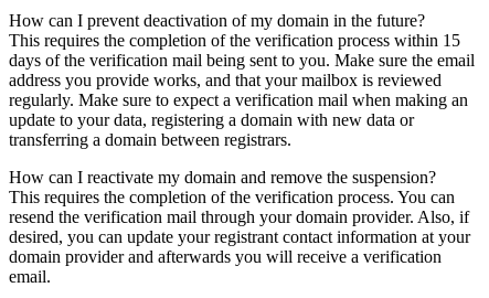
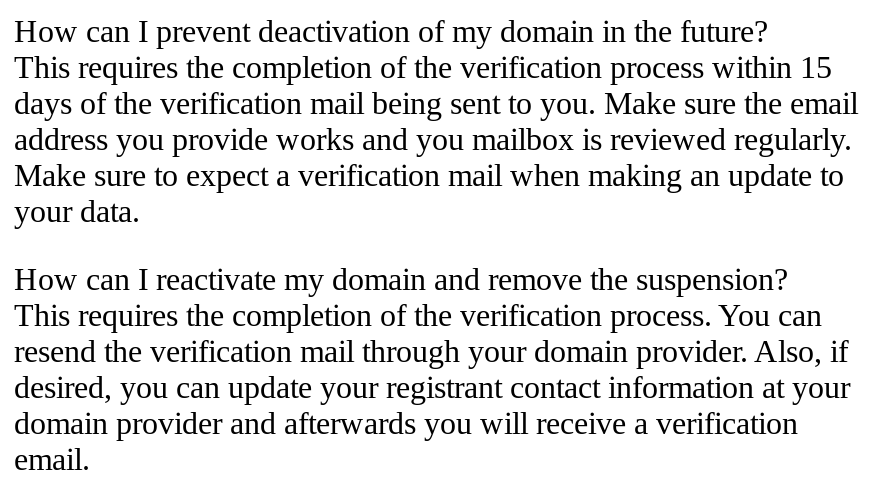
- address you provide works, and that your mailbox is reviewed
- regularly. Make sure to expect a verification mail when making an
- update to your data, registering a domain with new data or
- transferring a domain between registrars.
+ address you provide works and you mailbox is reviewed regularly.
+ Make sure to expect a verification mail when making an update to
+ your data.
